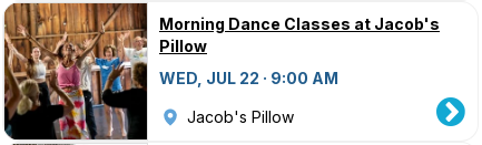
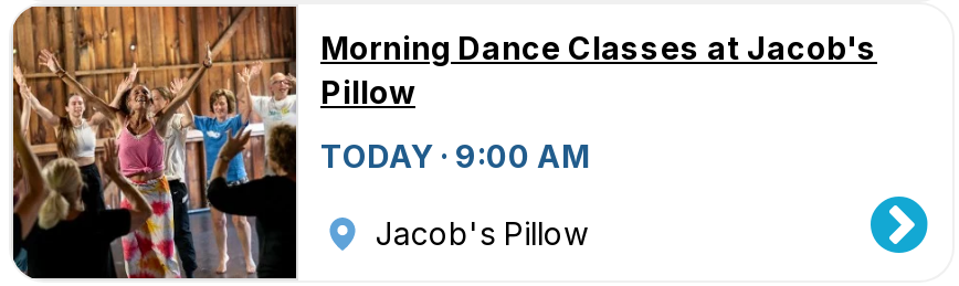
- WED, JUL 22 · 9:00 AM
+ TODAY · 9:00 AM
